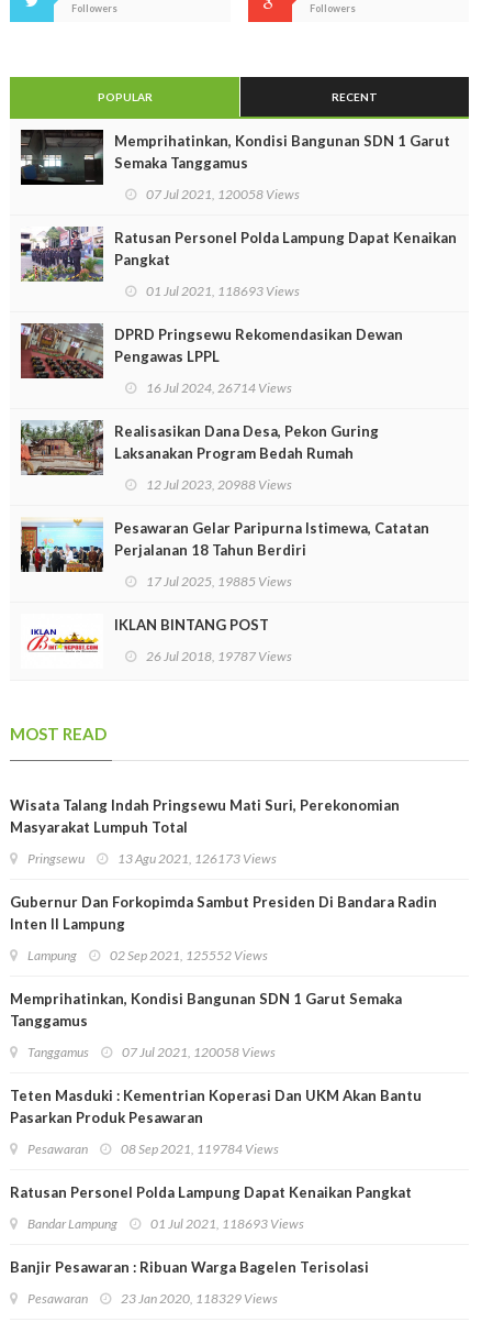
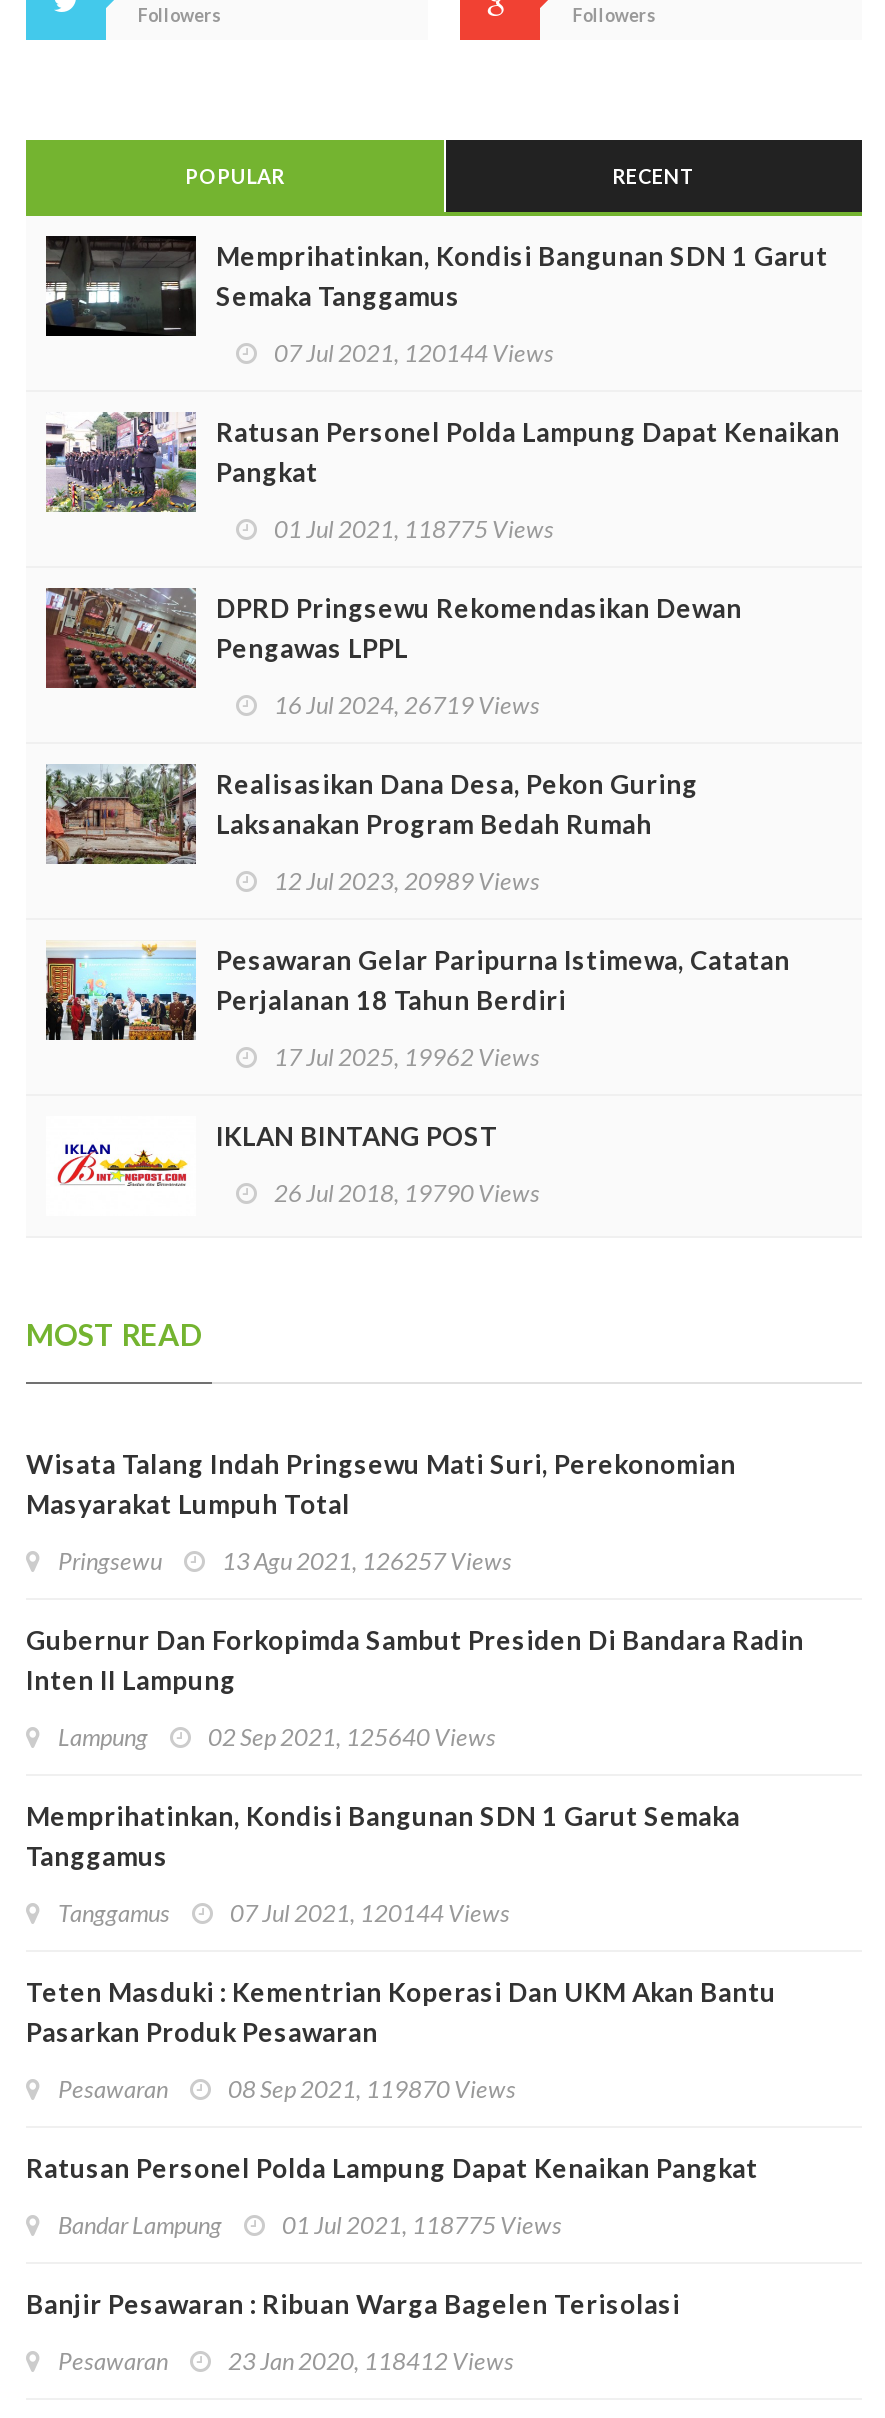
- 07 Jul 2021, 120058 Views
+ 07 Jul 2021, 120144 Views

- 01 Jul 2021, 118693 Views
+ 01 Jul 2021, 118775 Views

- 16 Jul 2024, 26714 Views
+ 16 Jul 2024, 26719 Views

- 12 Jul 2023, 20988 Views
+ 12 Jul 2023, 20989 Views

- 17 Jul 2025, 19885 Views
+ 17 Jul 2025, 19962 Views

- 26 Jul 2018, 19787 Views
+ 26 Jul 2018, 19790 Views

- Pringsewu 13 Agu 2021, 126173 Views
+ Pringsewu 13 Agu 2021, 126257 Views

- Lampung 02 Sep 2021, 125552 Views
+ Lampung 02 Sep 2021, 125640 Views

- Tanggamus 07 Jul 2021, 120058 Views
+ Tanggamus 07 Jul 2021, 120144 Views

- Pesawaran 08 Sep 2021, 119784 Views
+ Pesawaran 08 Sep 2021, 119870 Views

- Bandar Lampung 01 Jul 2021, 118693 Views
+ Bandar Lampung 01 Jul 2021, 118775 Views

- Pesawaran 23 Jan 2020, 118329 Views
+ Pesawaran 23 Jan 2020, 118412 Views
